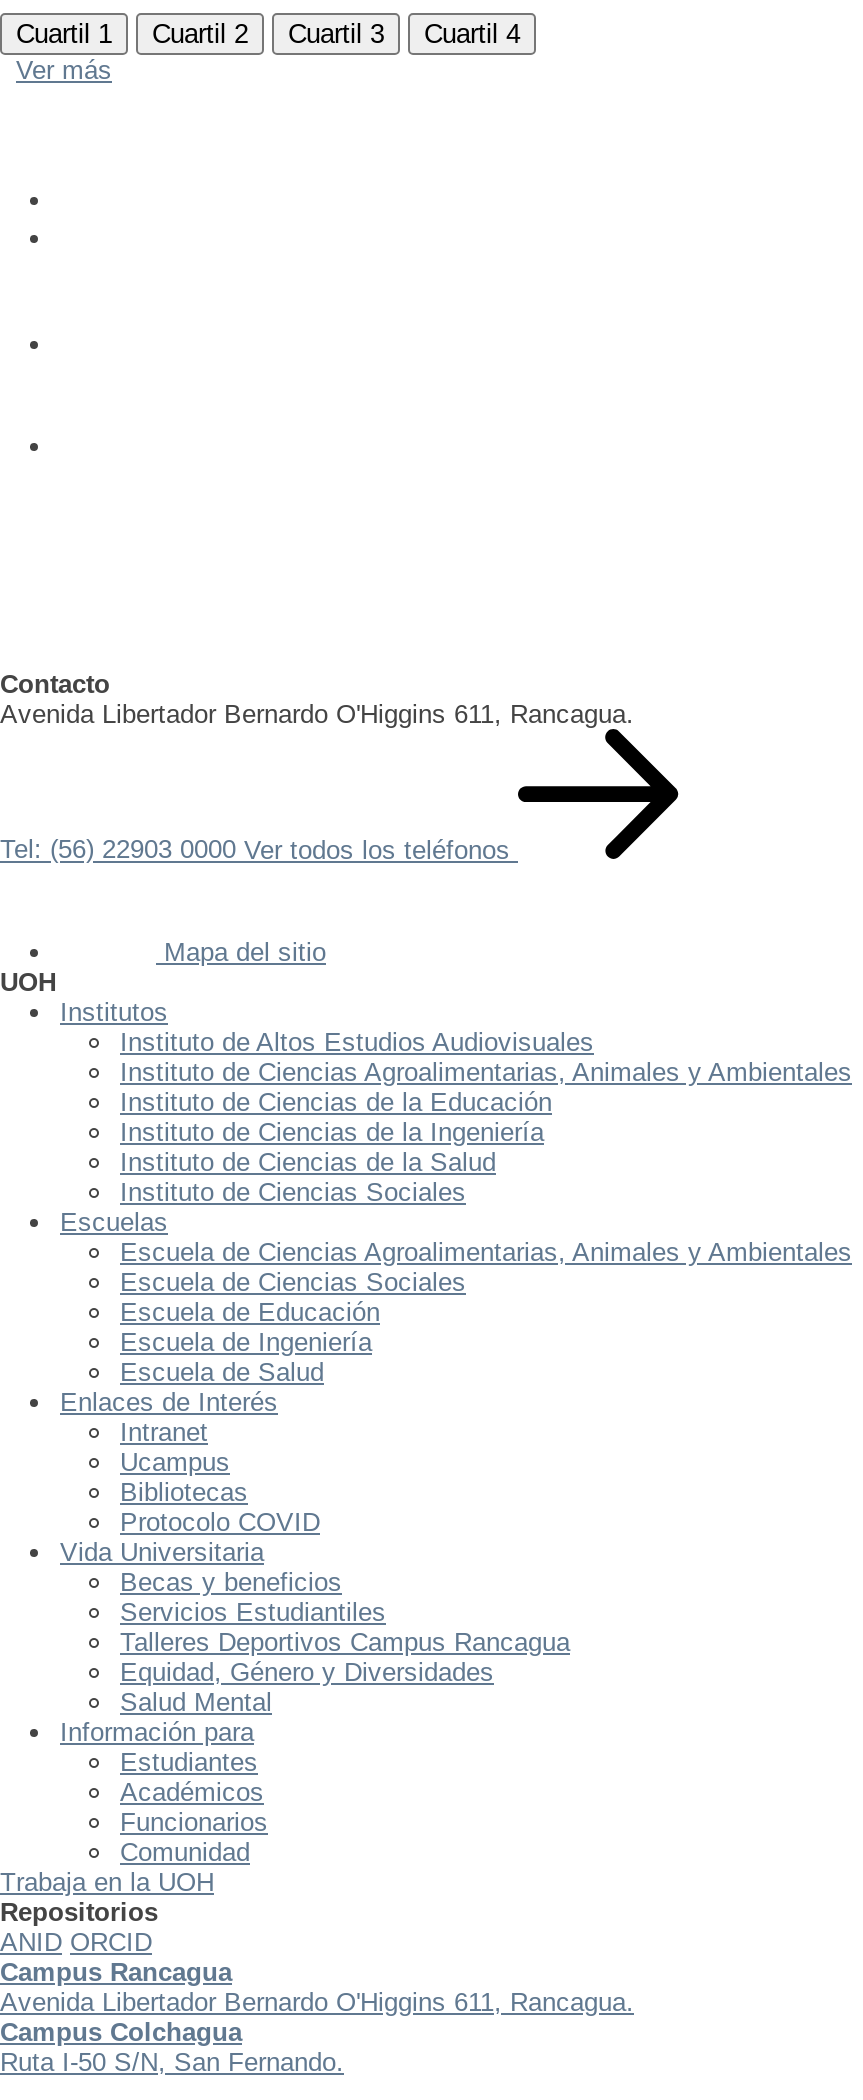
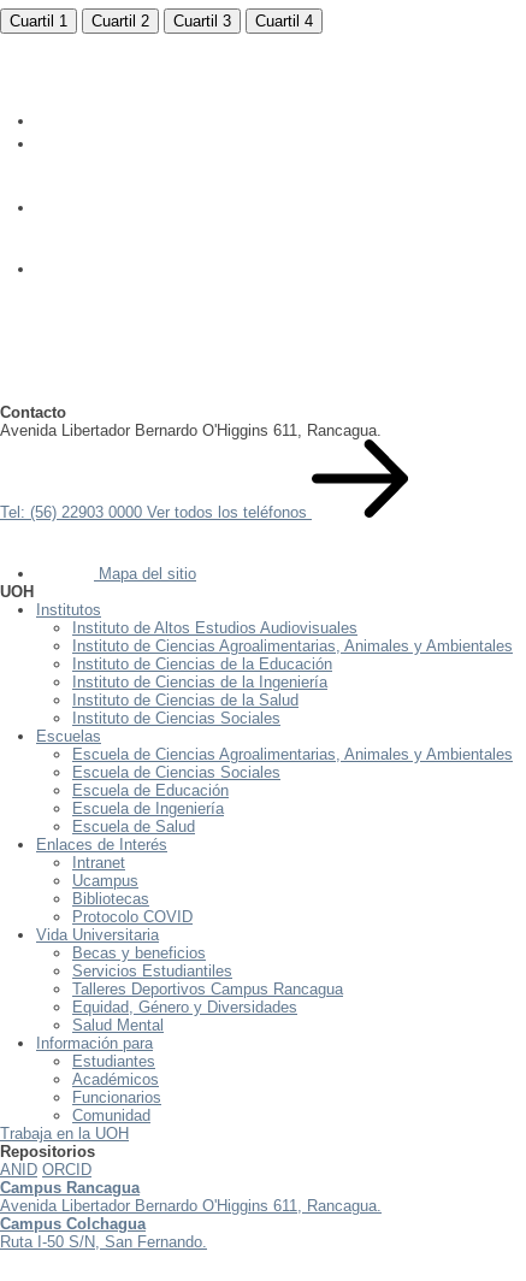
- Ver más
